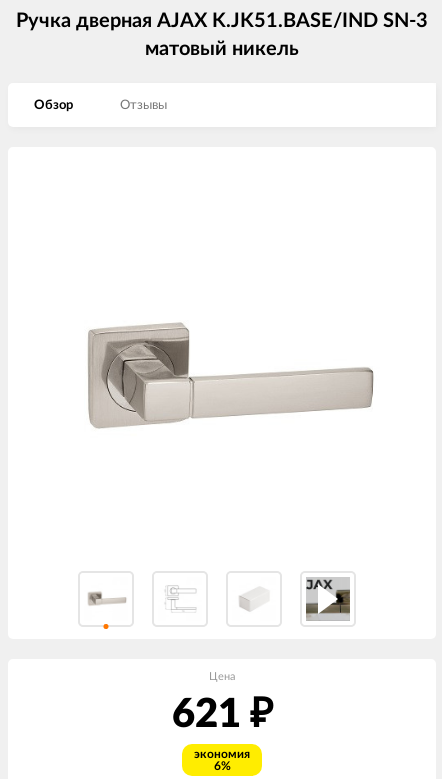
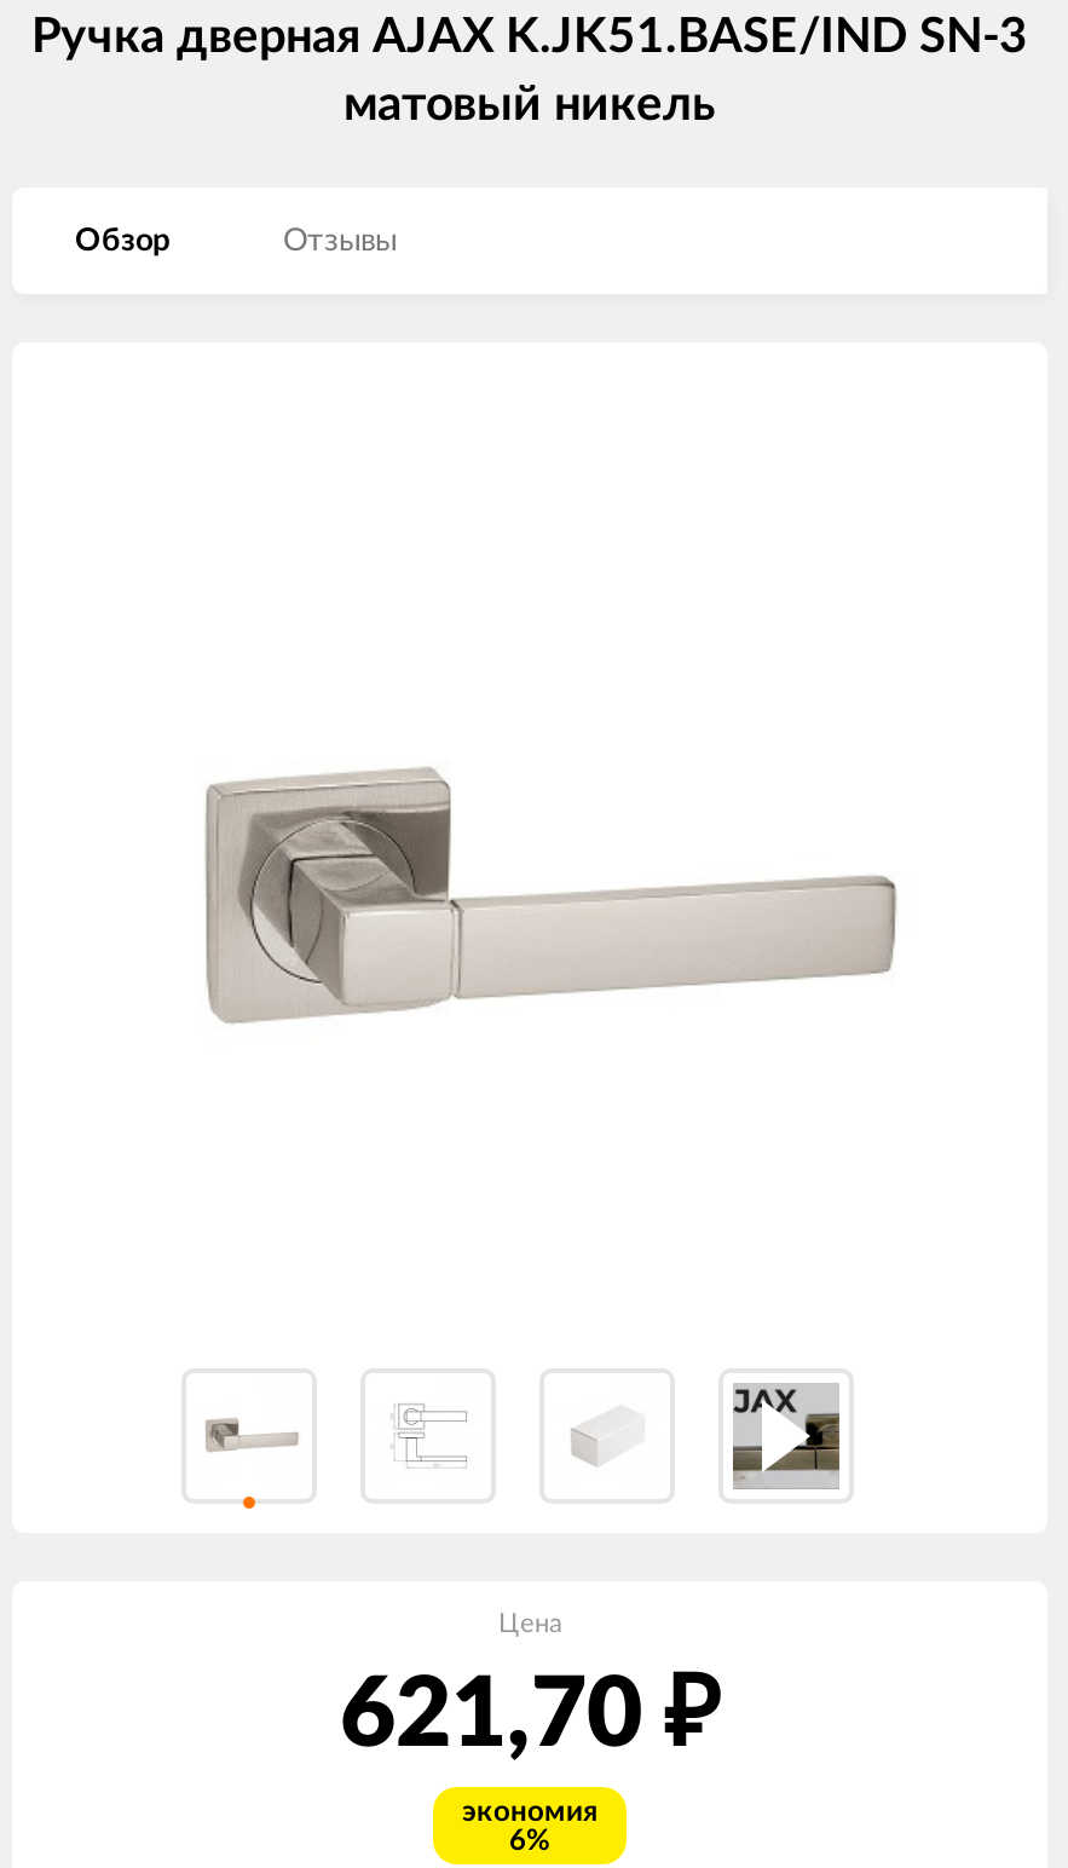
- 621 ₽
+ 621,70 ₽
